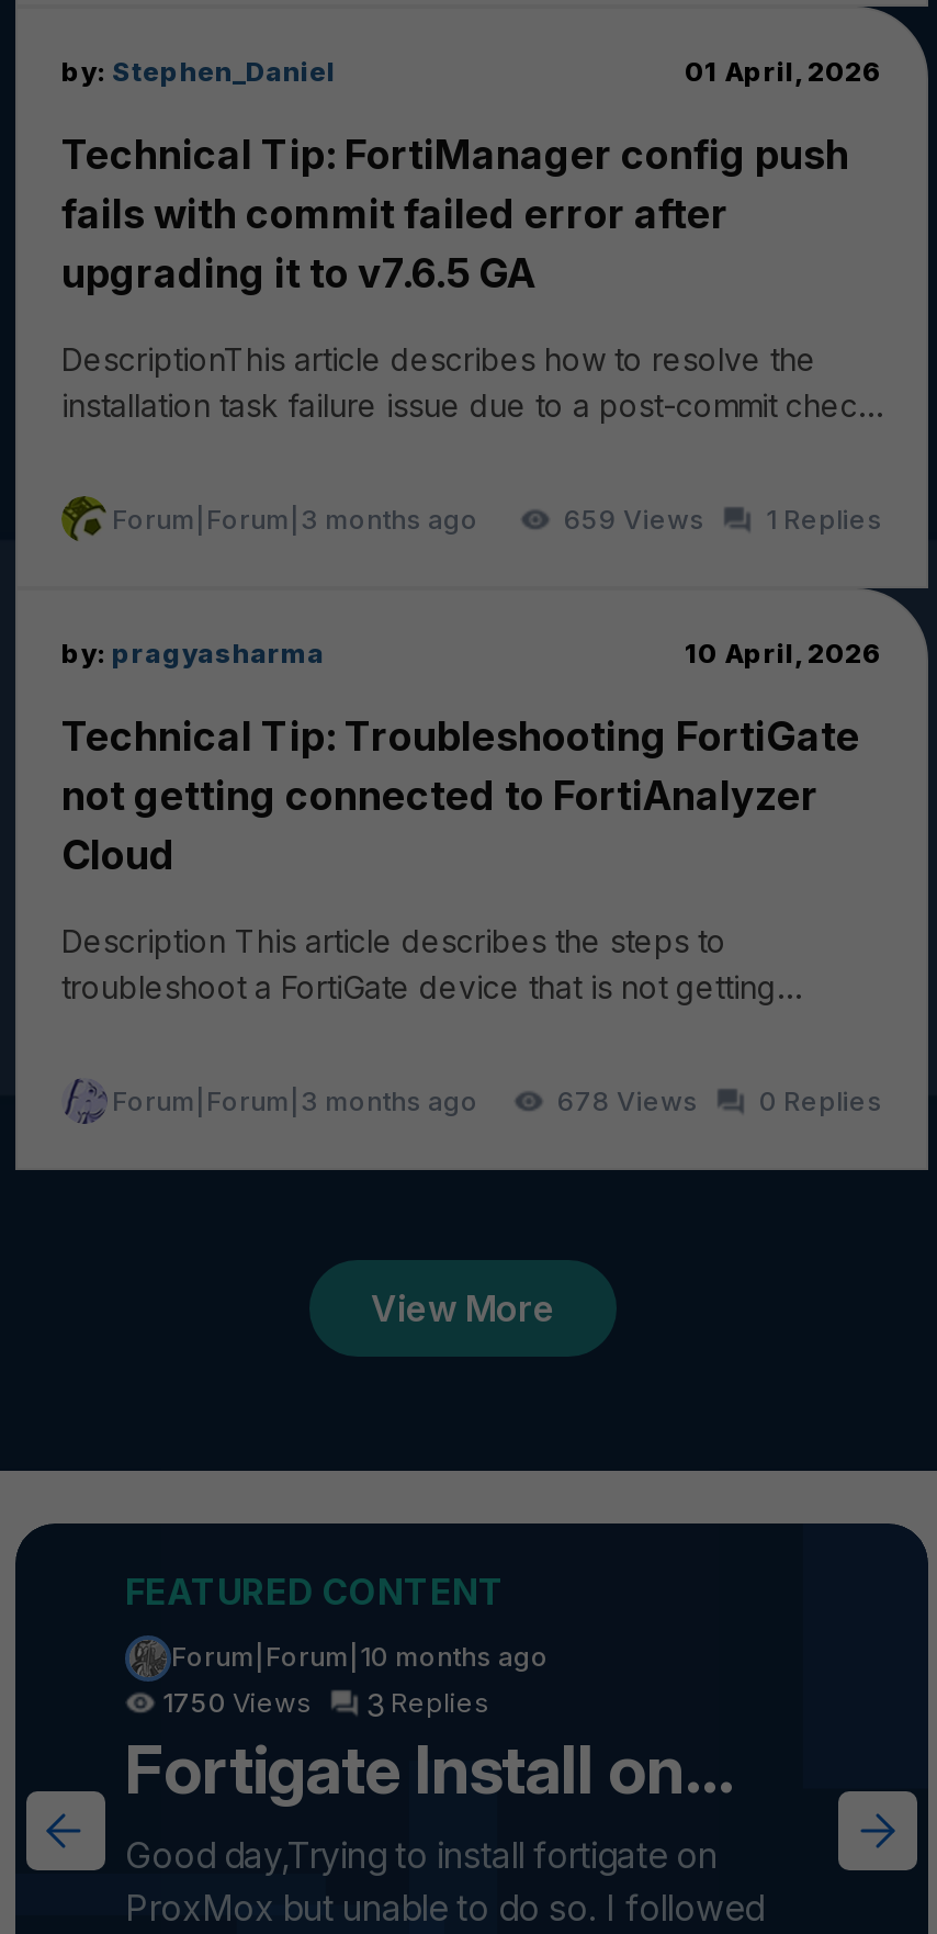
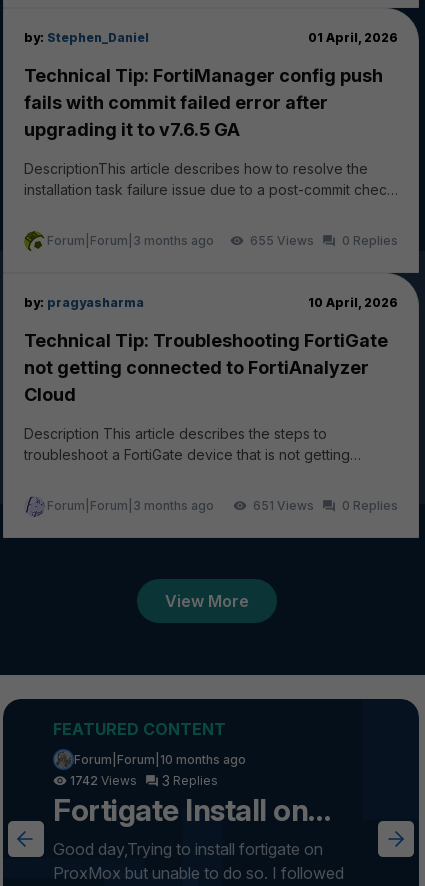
- 659
+ 655

- 1
+ 0

- 678
+ 651

- 1750
+ 1742
